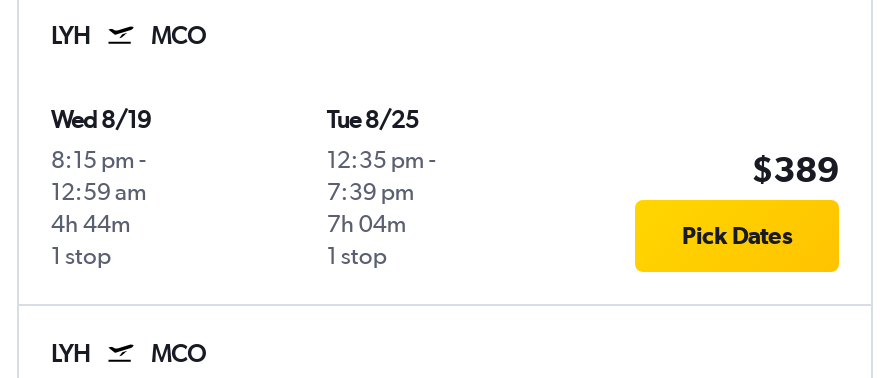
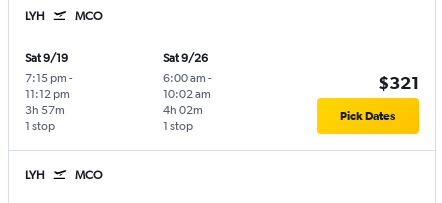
- Wed 8/19
- 8:15 pm -
- 12:59 am
+ Sat 9/19
+ 7:15 pm -
+ 11:12 pm

- Tue 8/25
- 12:35 pm -
- 7:39 pm
+ Sat 9/26
+ 6:00 am -
+ 10:02 am

- $389
+ $321

- 4h 44m
+ 3h 57m

- 7h 04m
+ 4h 02m
